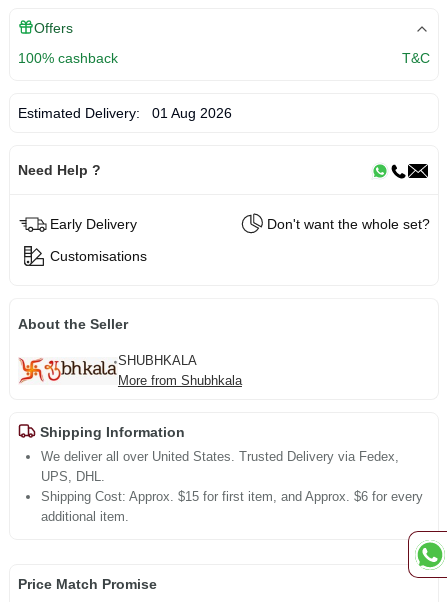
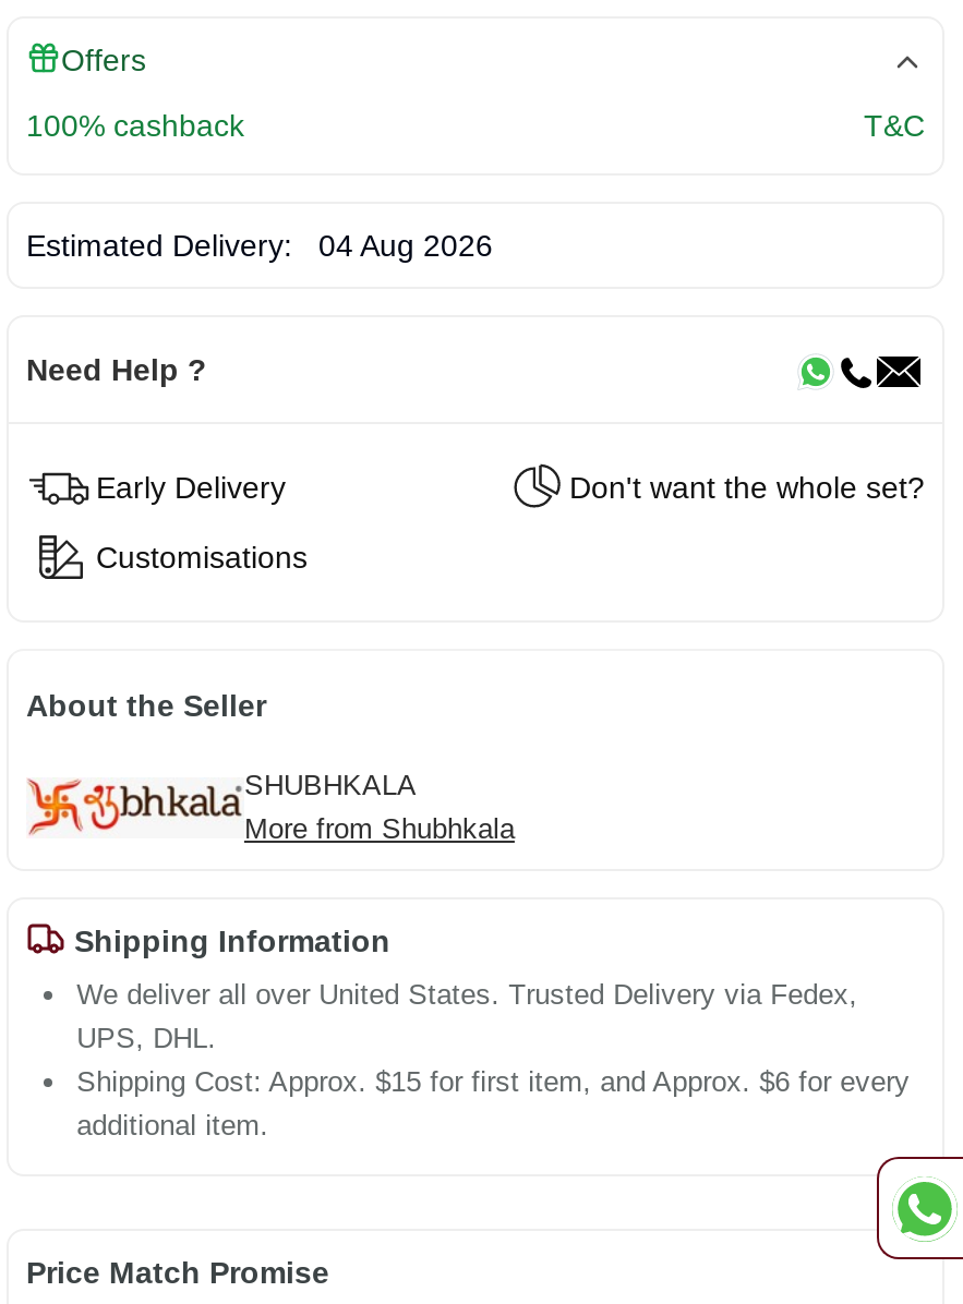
- Estimated Delivery: 01 Aug 2026
+ Estimated Delivery: 04 Aug 2026
